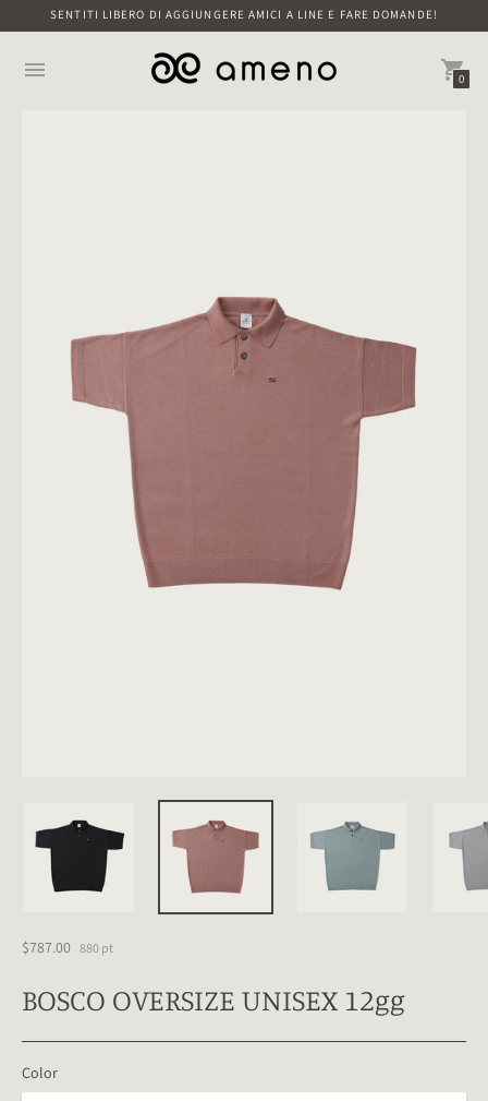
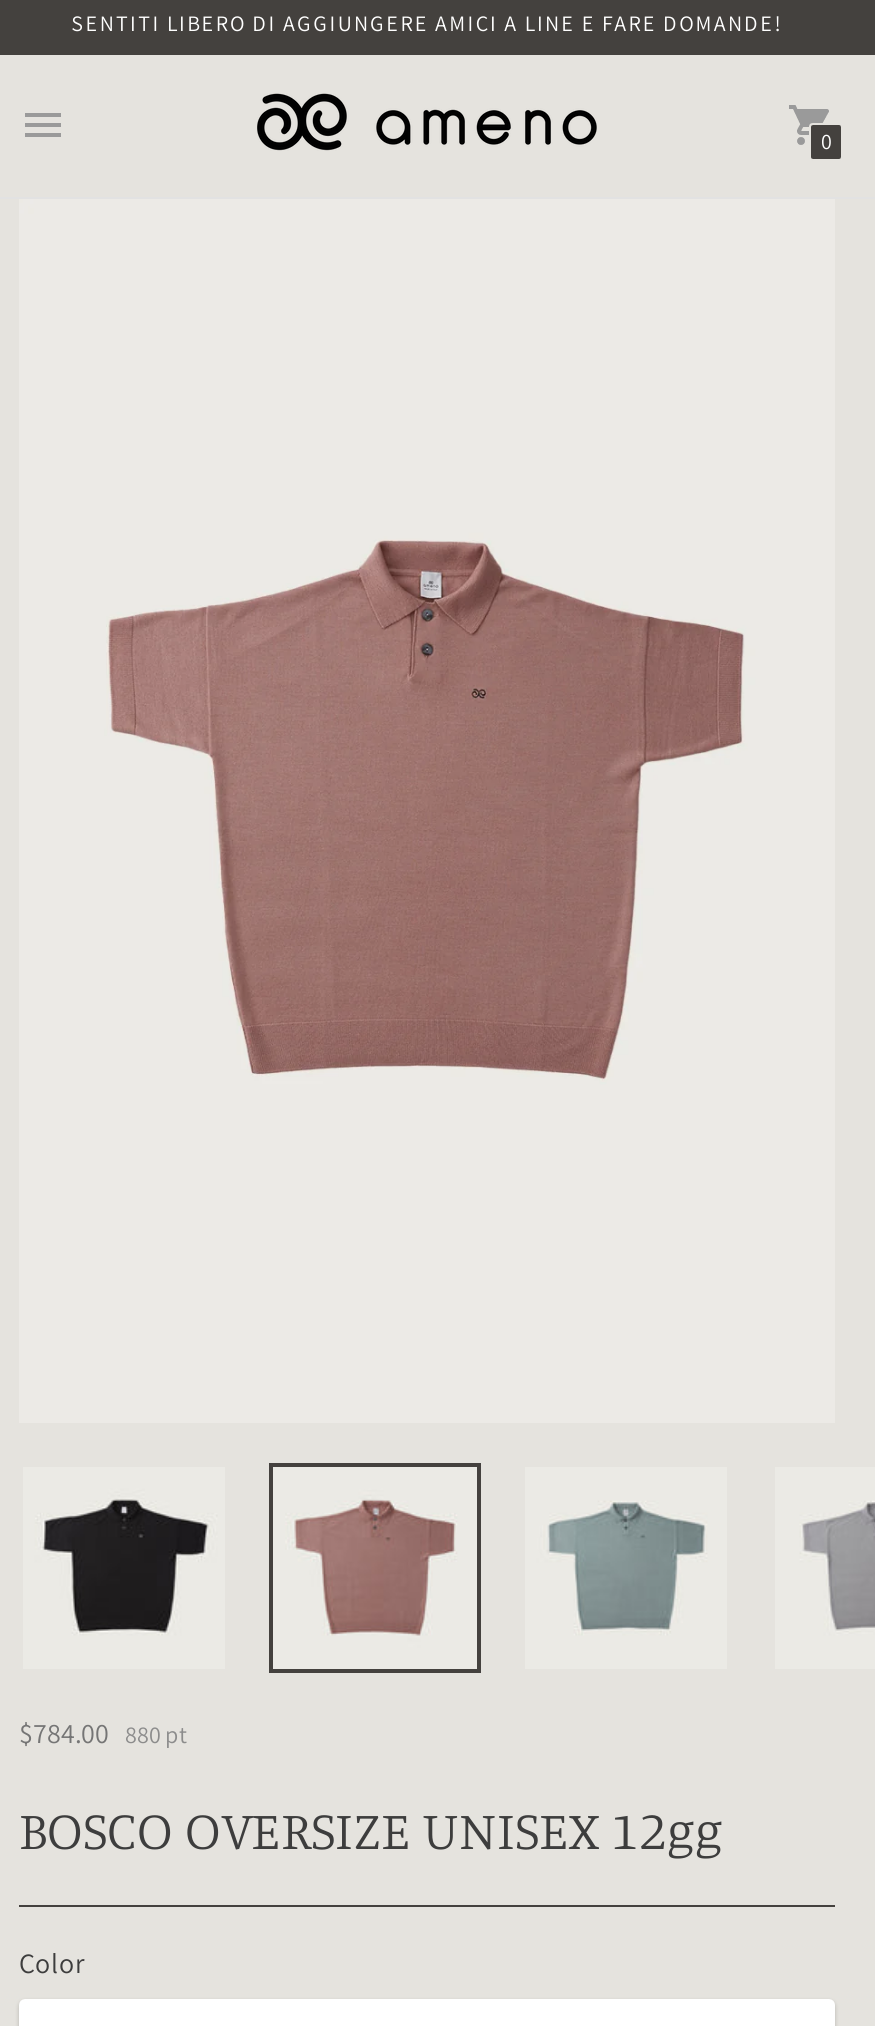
- $787.00 880 pt
+ $784.00 880 pt
